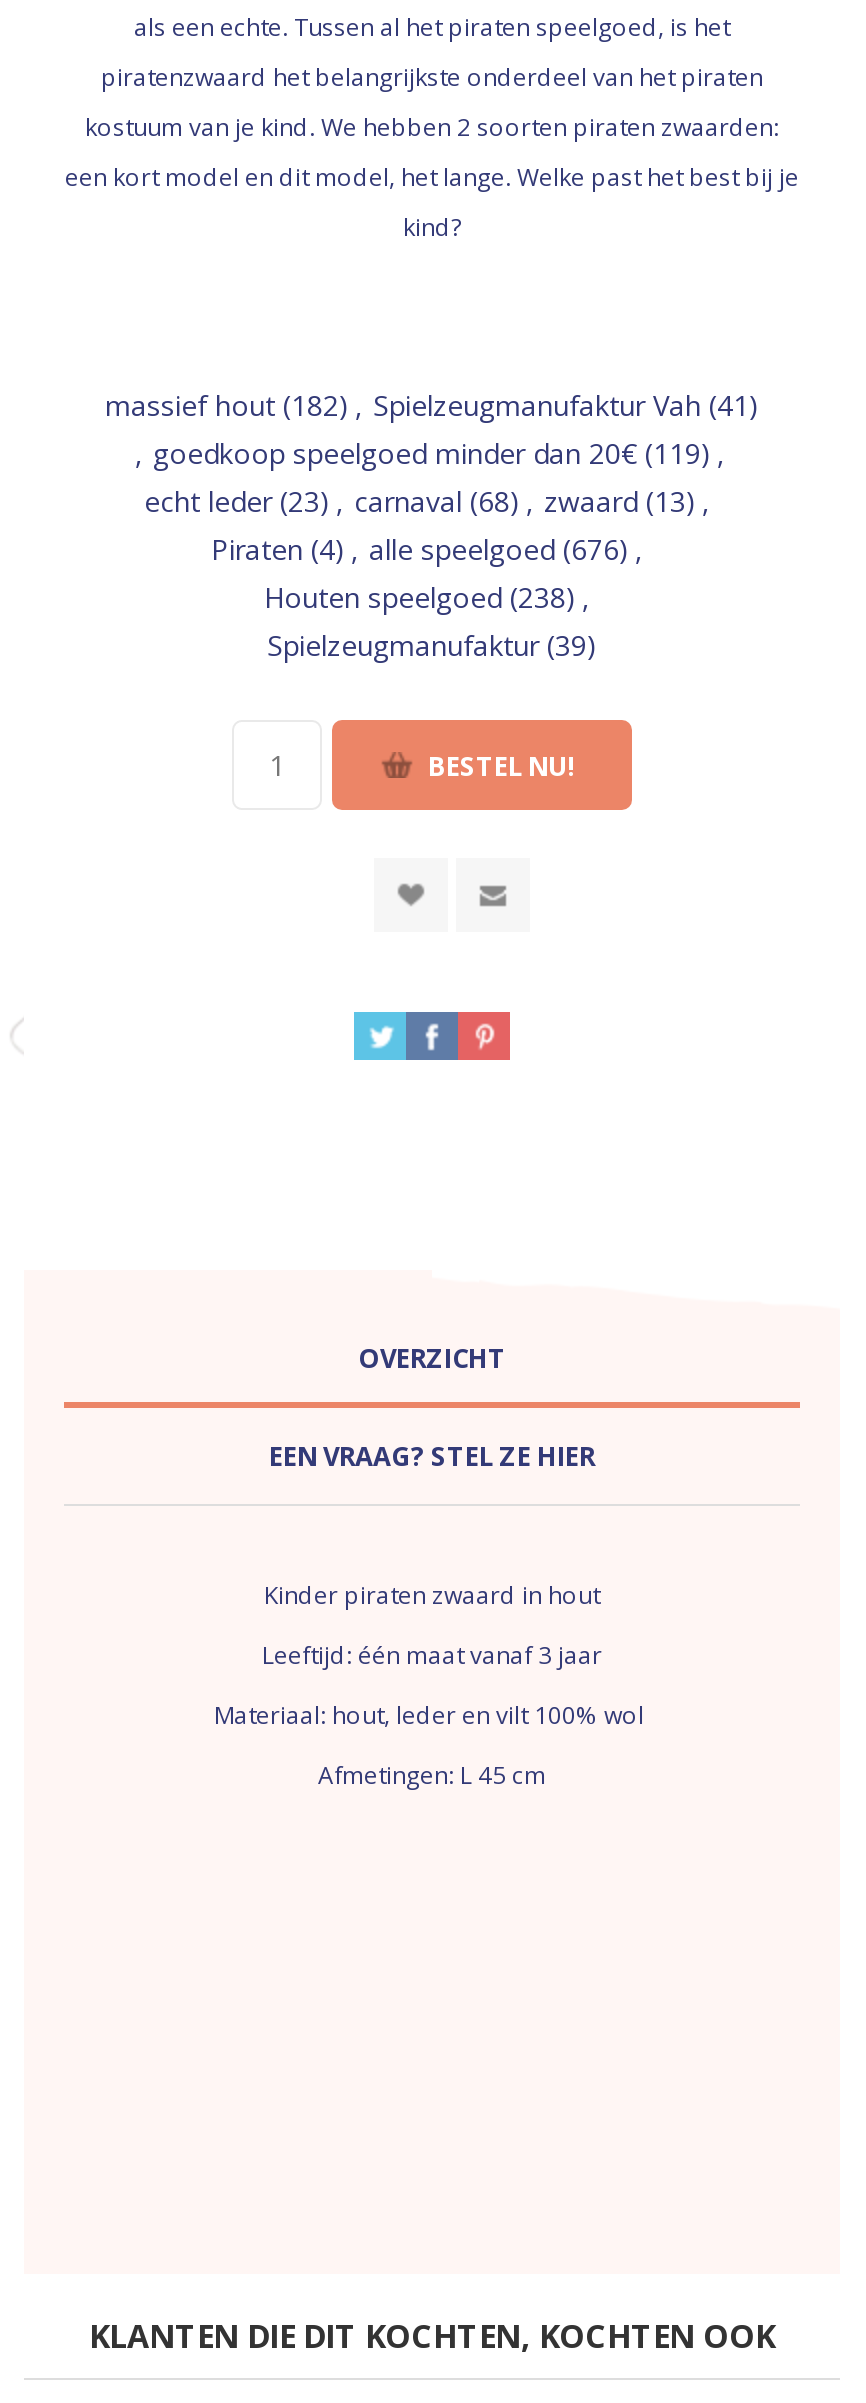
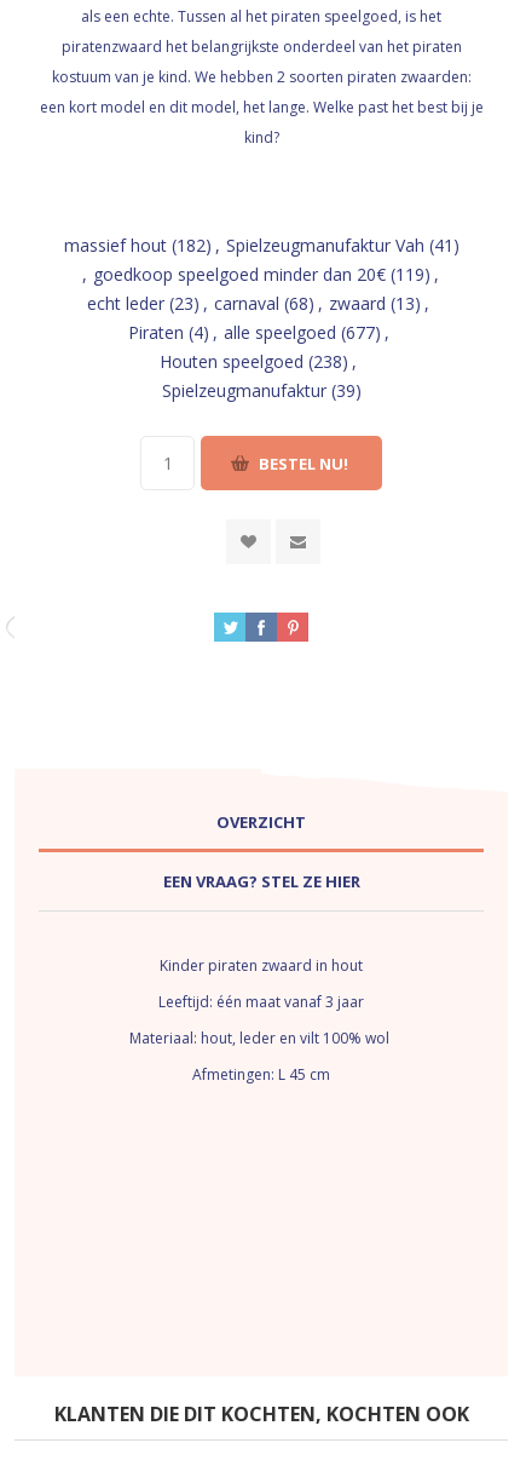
- Piraten (4) , alle speelgoed (676) ,
+ Piraten (4) , alle speelgoed (677) ,
